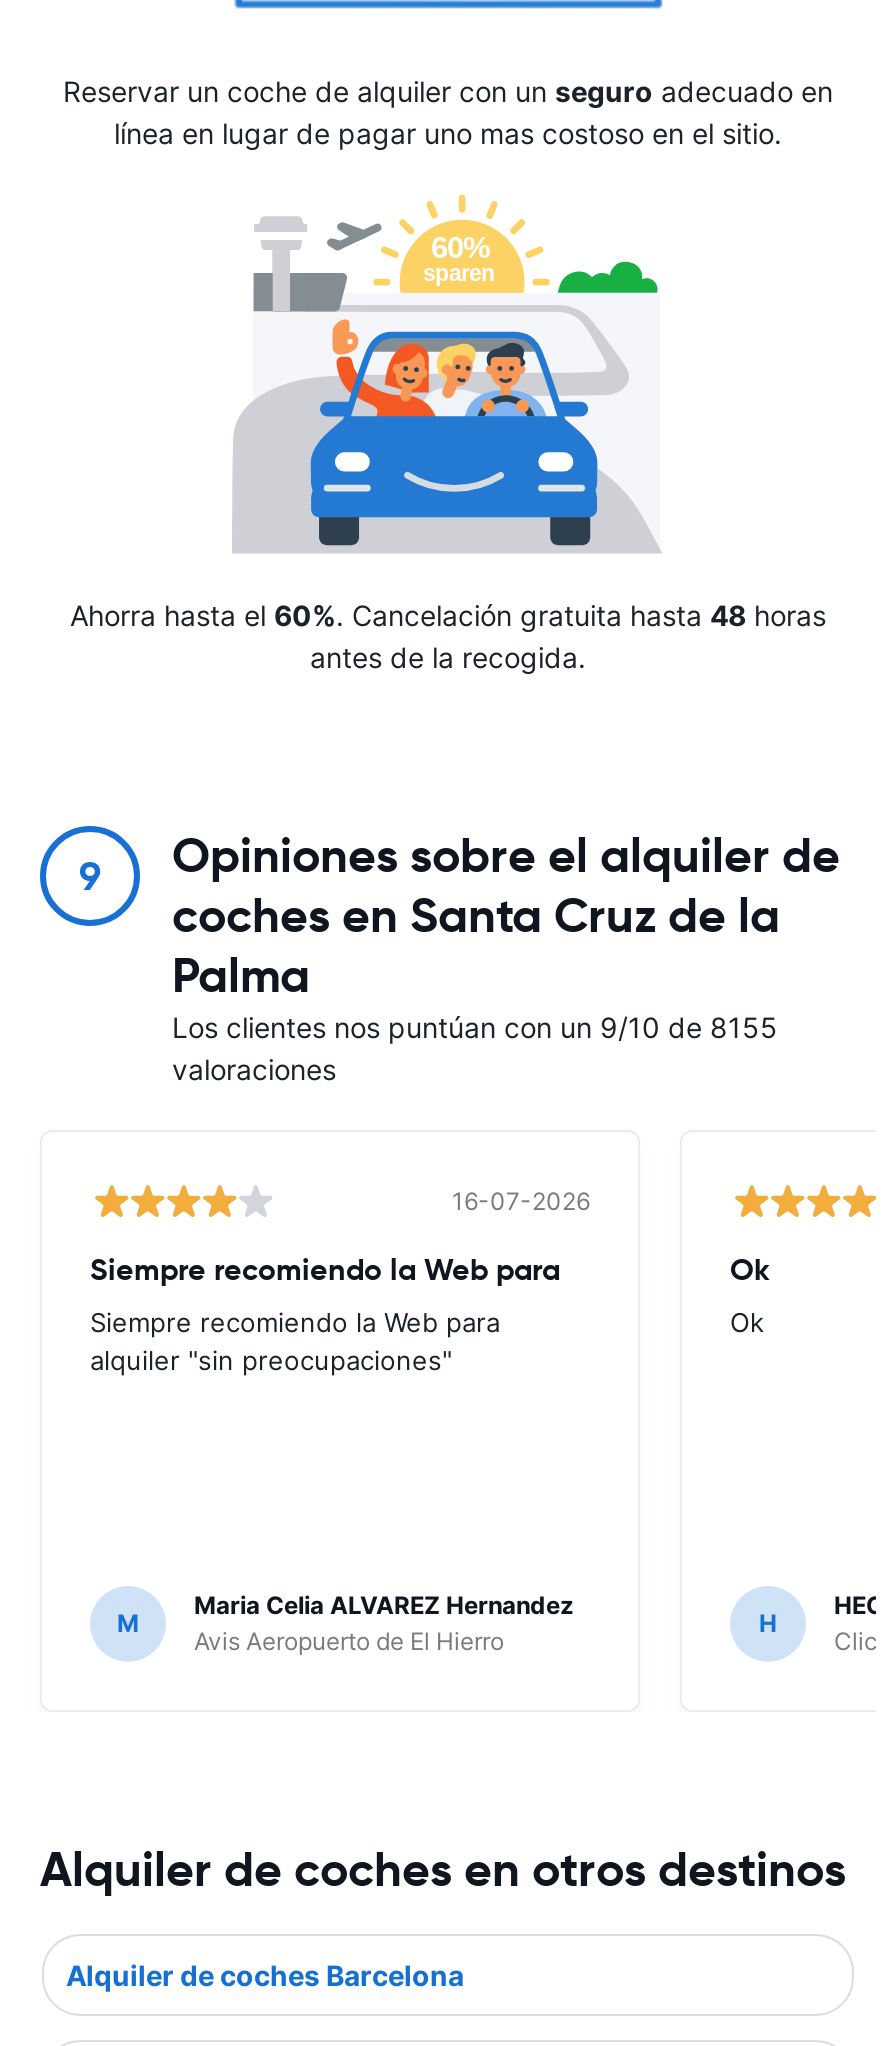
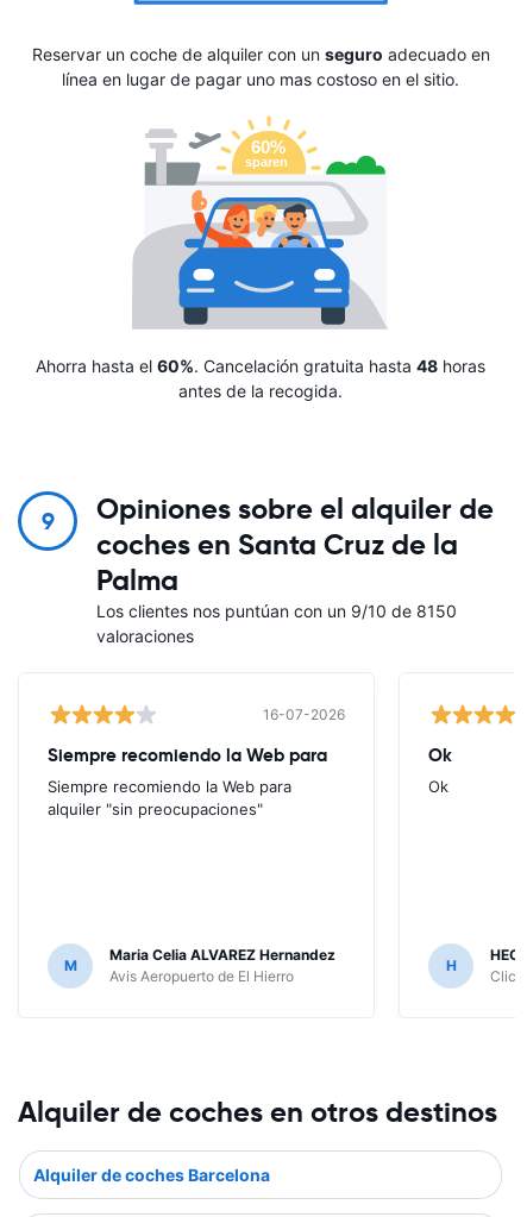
- Los clientes nos puntúan con un 9/10 de 8155
+ Los clientes nos puntúan con un 9/10 de 8150
